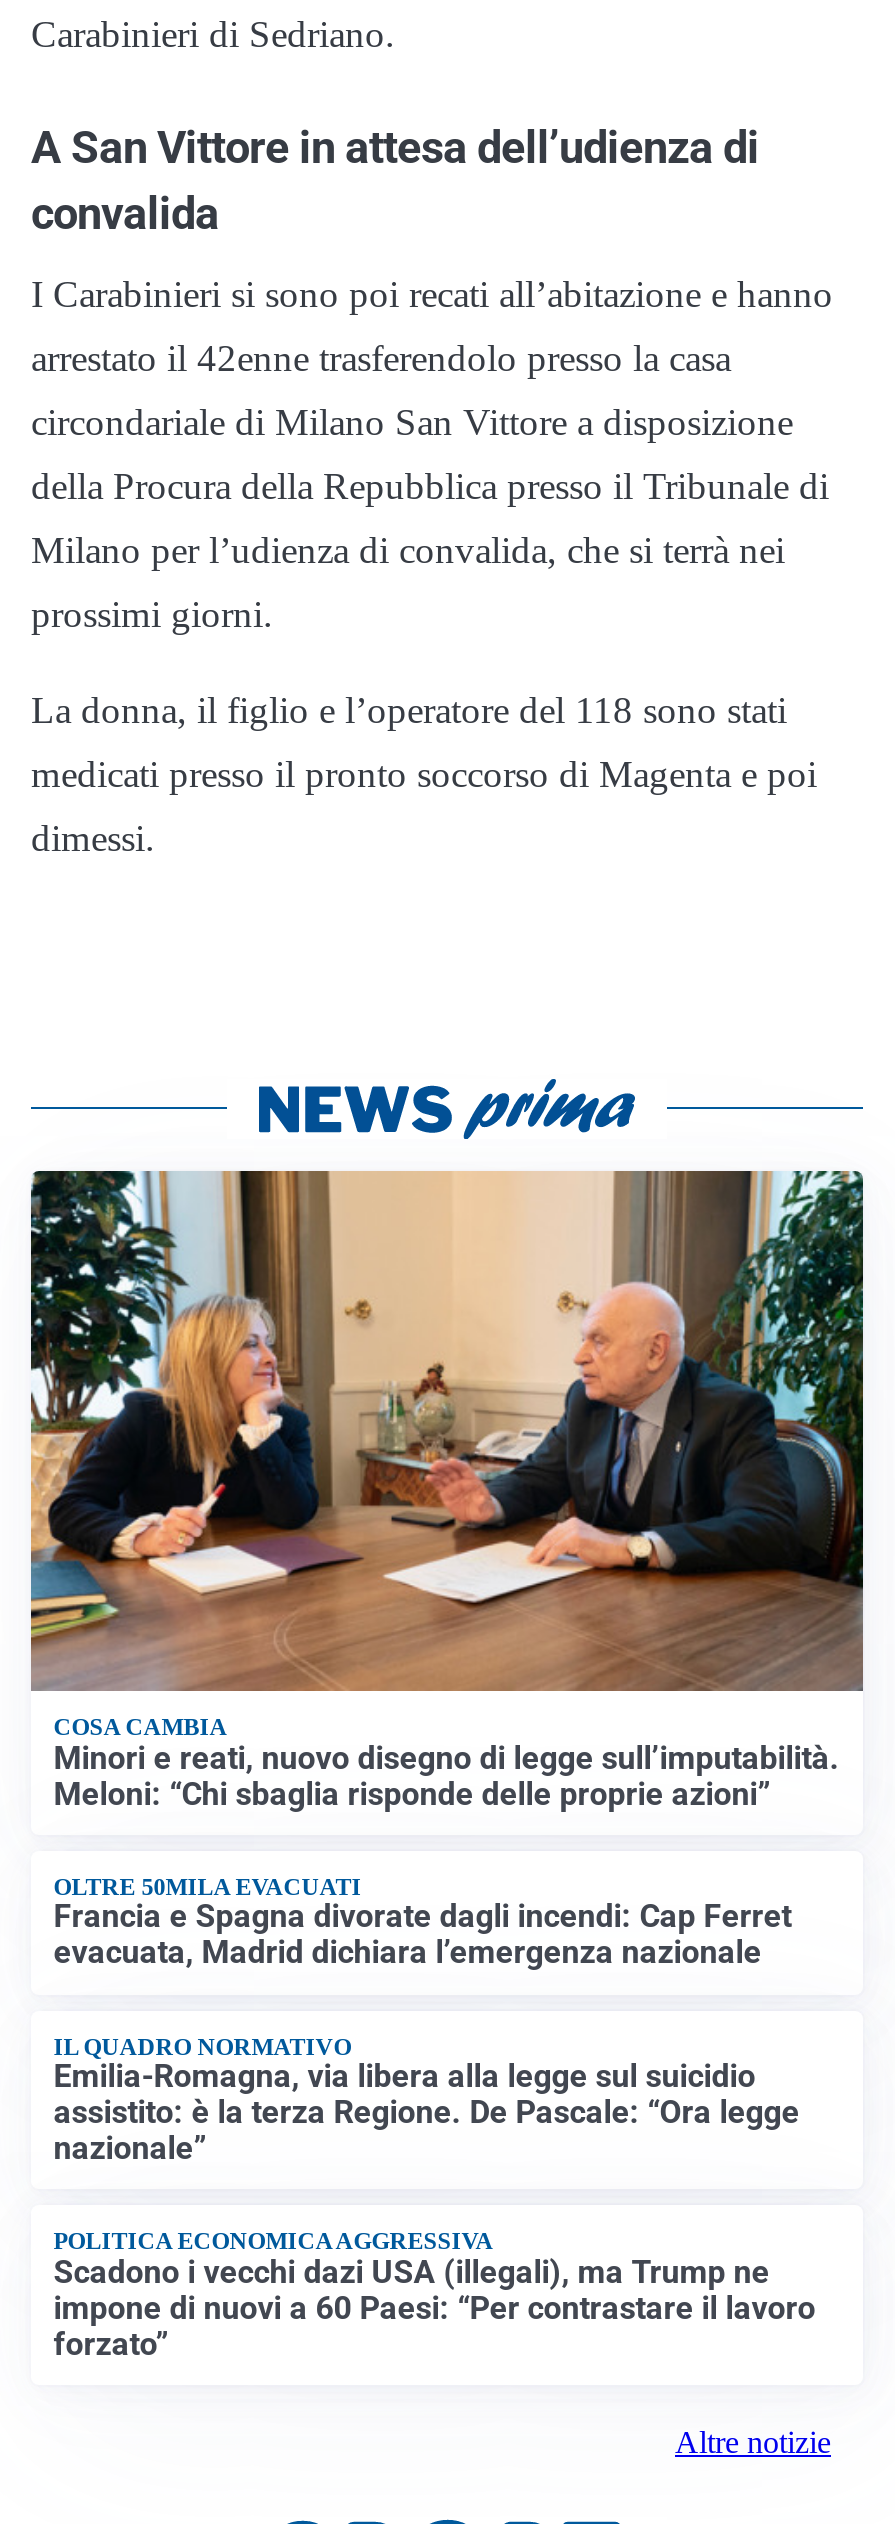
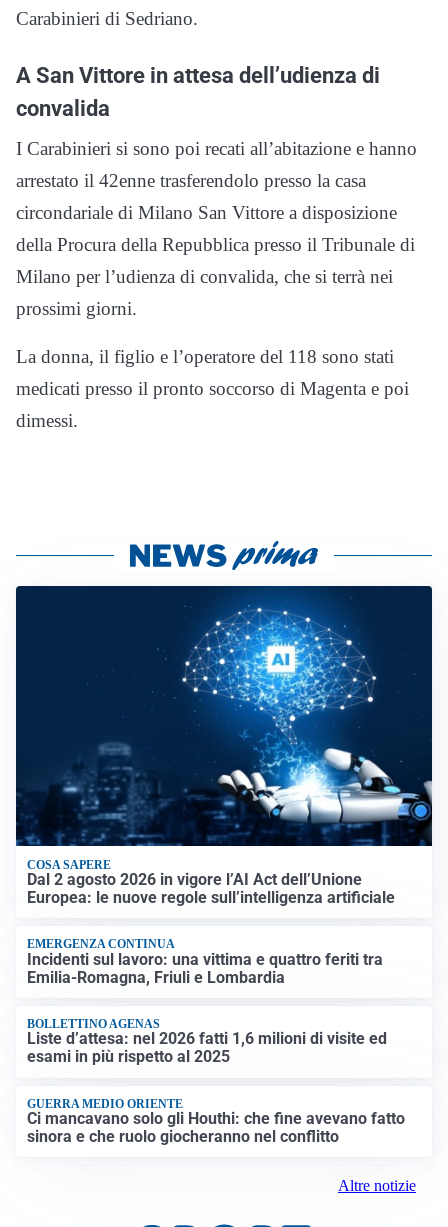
- [image]
- COSA CAMBIA
- Minori e reati, nuovo disegno di legge sull’imputabilità.
- Meloni: “Chi sbaglia risponde delle proprie azioni”
+ [image]
+ COSA SAPERE
+ Dal 2 agosto 2026 in vigore l’AI Act dell’Unione
+ Europea: le nuove regole sull’intelligenza artificiale

- OLTRE 50MILA EVACUATI
- Francia e Spagna divorate dagli incendi: Cap Ferret
- evacuata, Madrid dichiara l’emergenza nazionale
+ EMERGENZA CONTINUA
+ Incidenti sul lavoro: una vittima e quattro feriti tra
+ Emilia-Romagna, Friuli e Lombardia

- IL QUADRO NORMATIVO
- Emilia-Romagna, via libera alla legge sul suicidio
- assistito: è la terza Regione. De Pascale: “Ora legge
- nazionale”
+ BOLLETTINO AGENAS
+ Liste d’attesa: nel 2026 fatti 1,6 milioni di visite ed
+ esami in più rispetto al 2025

- POLITICA ECONOMICA AGGRESSIVA
- Scadono i vecchi dazi USA (illegali), ma Trump ne
- impone di nuovi a 60 Paesi: “Per contrastare il lavoro
- forzato”
+ GUERRA MEDIO ORIENTE
+ Ci mancavano solo gli Houthi: che fine avevano fatto
+ sinora e che ruolo giocheranno nel conflitto
